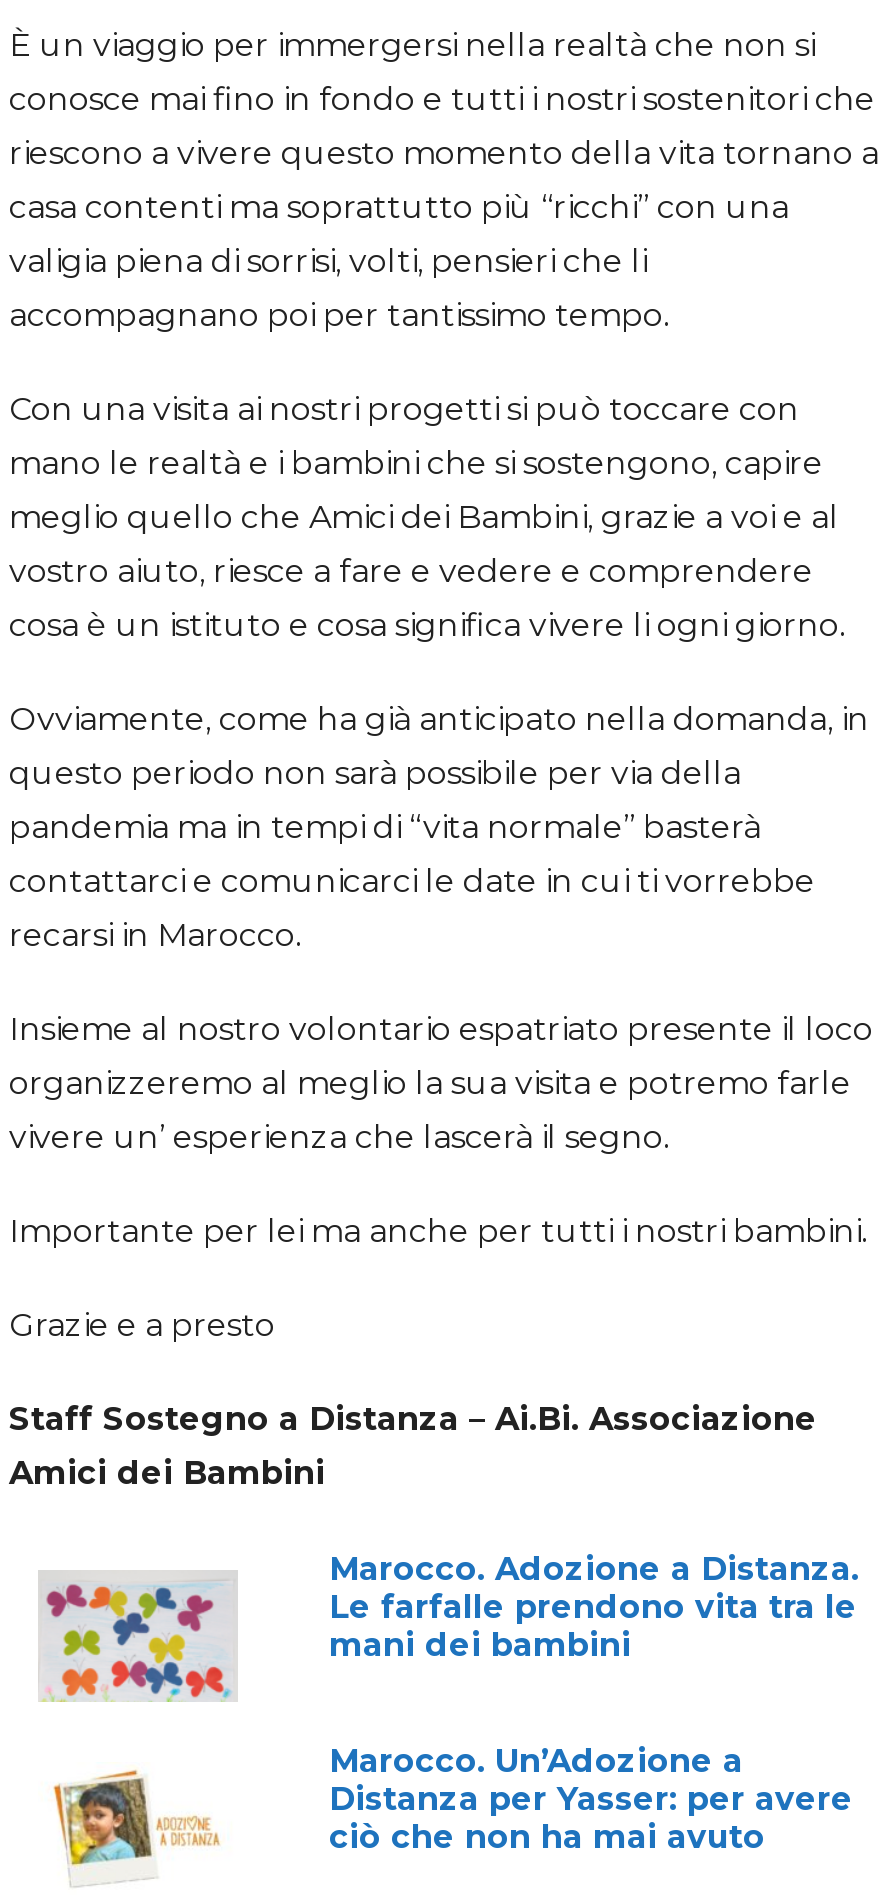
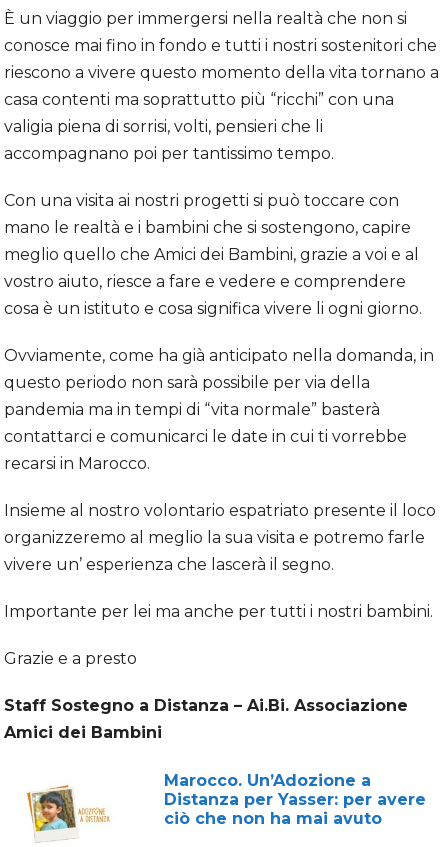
- Marocco. Adozione a Distanza.
- Le farfalle prendono vita tra le
- mani dei bambini

- [image]
